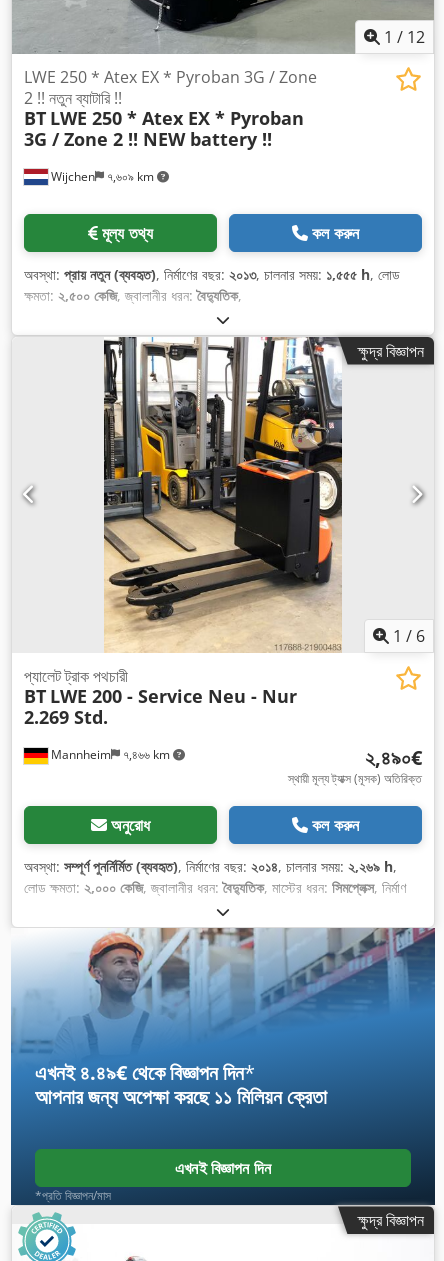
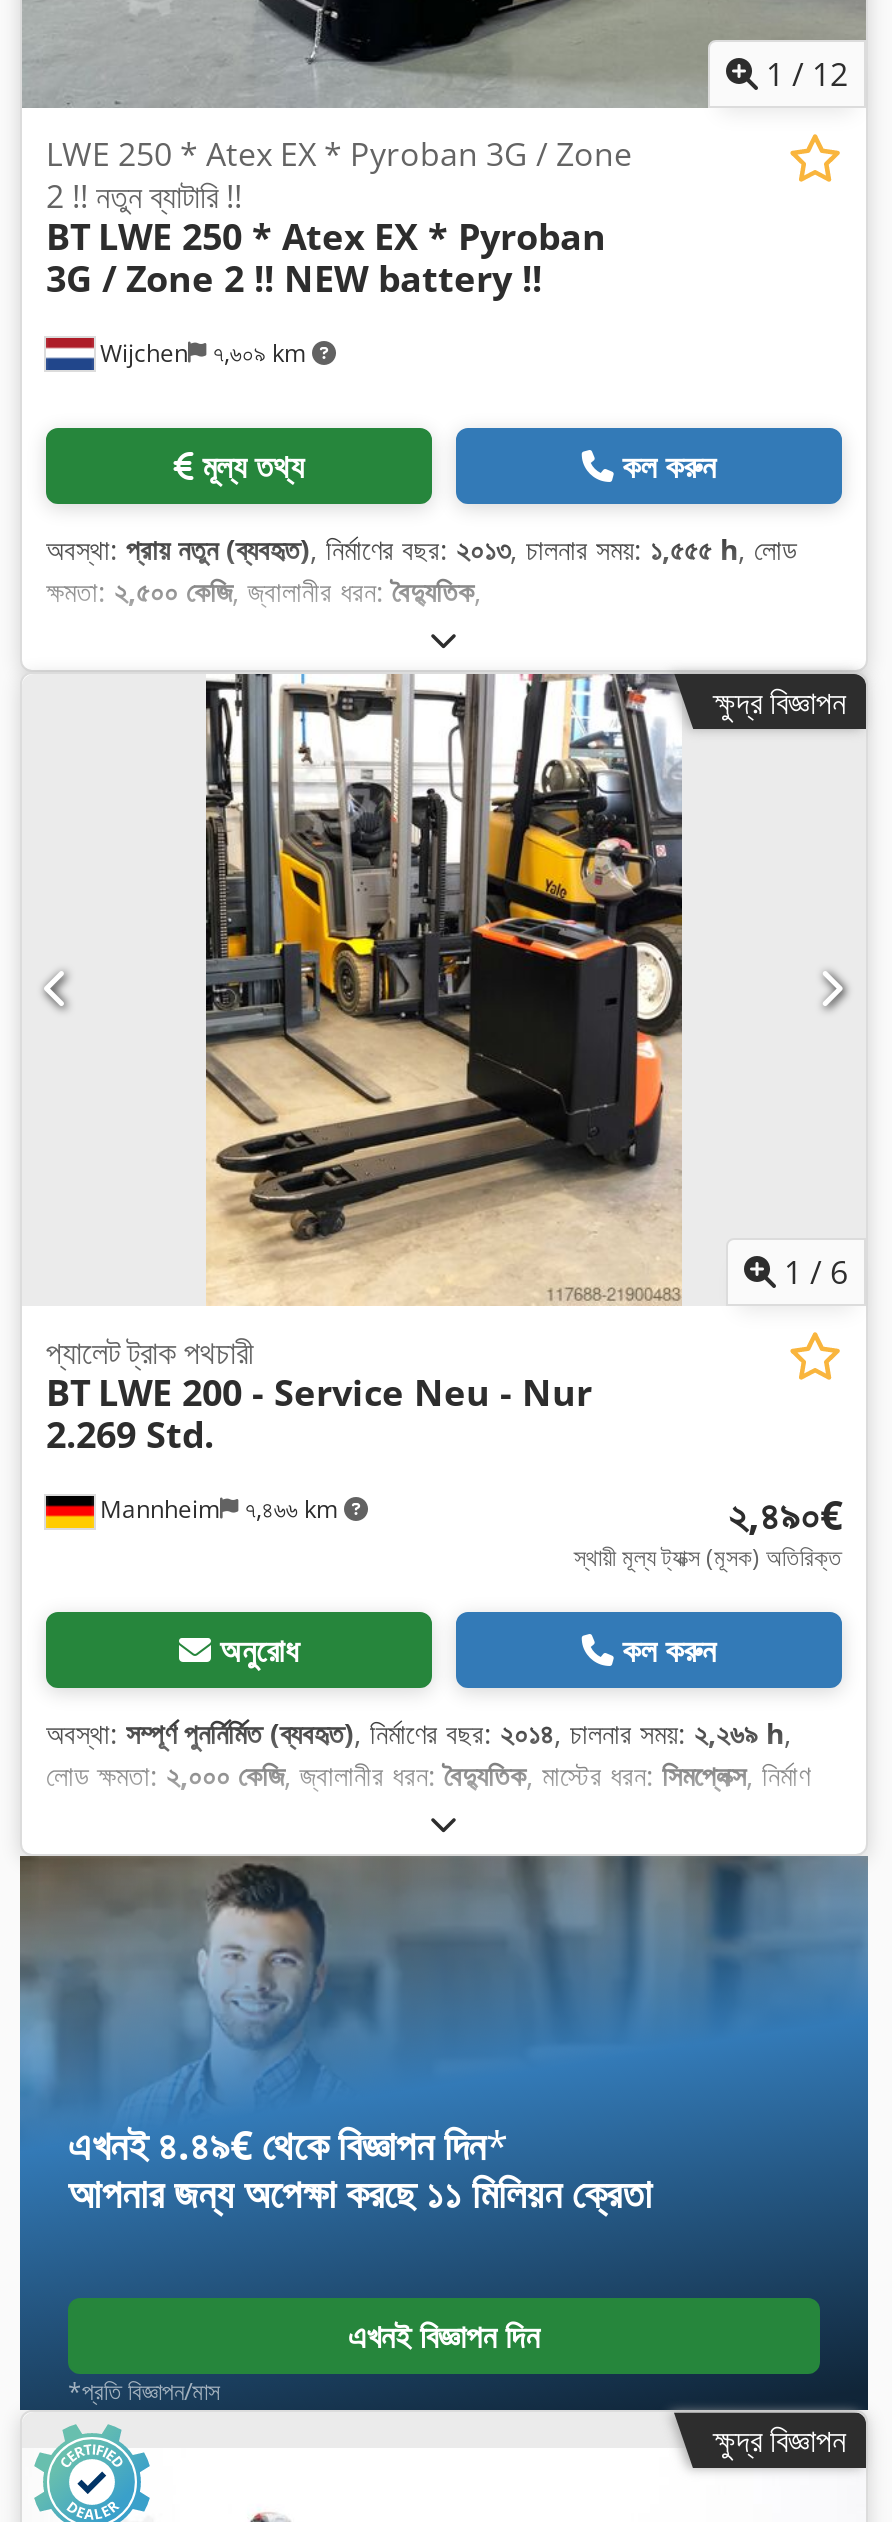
- [image]
+ [image]
